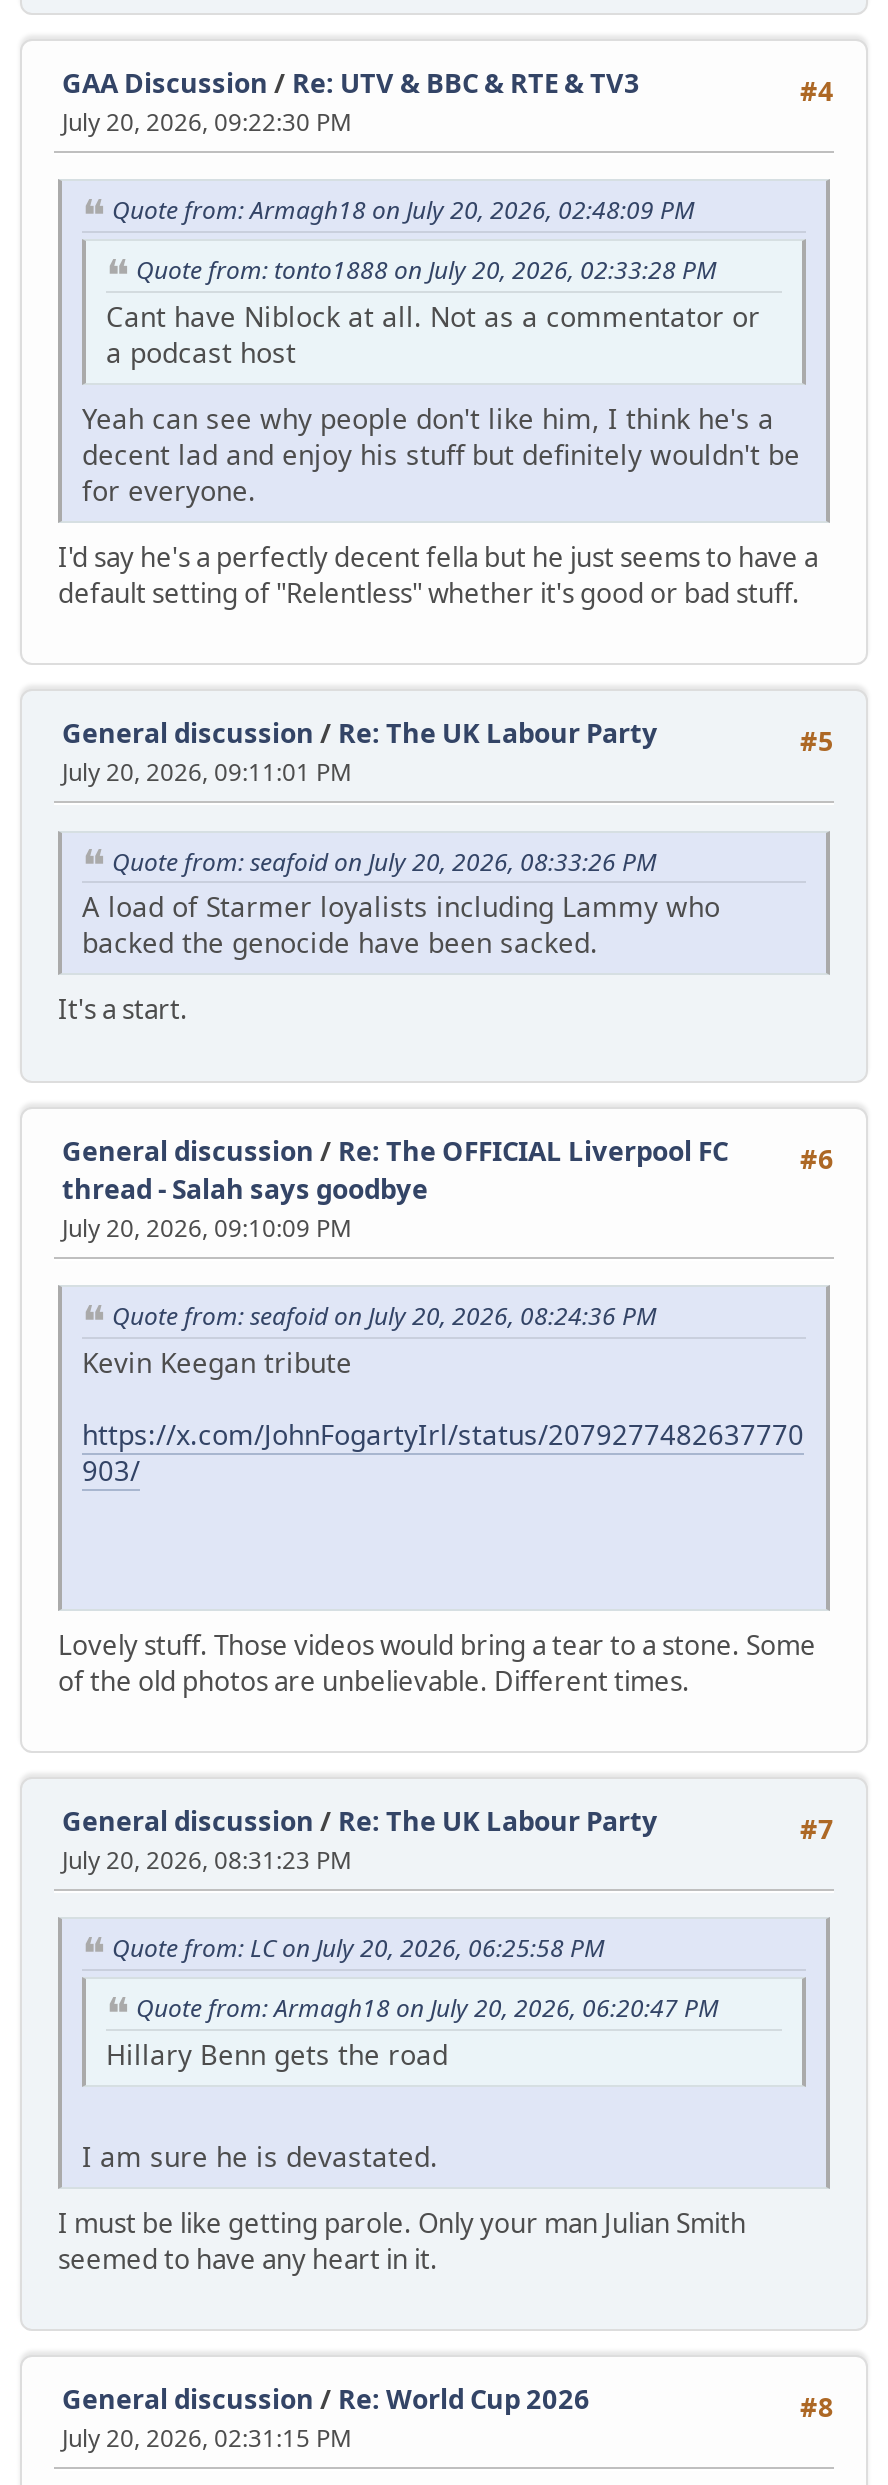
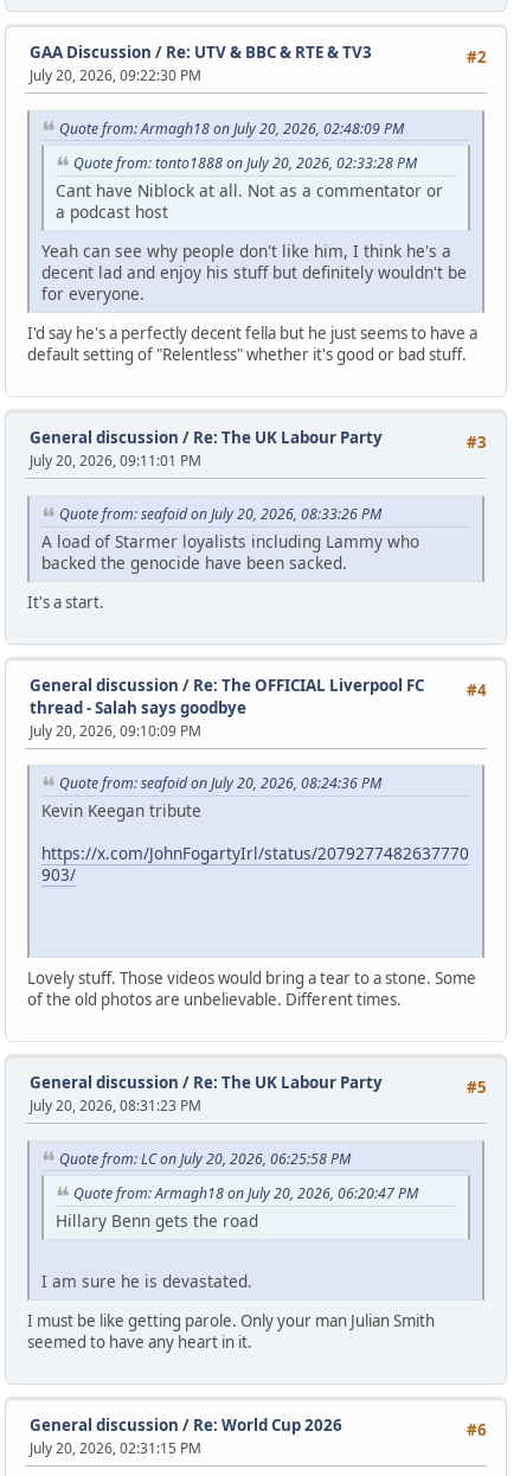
- #4
+ #2

- #5
+ #3

- General discussion / Re: The OFFICIAL Liverpool FC #6
+ General discussion / Re: The OFFICIAL Liverpool FC #4

- #7
+ #5

- #8
+ #6
